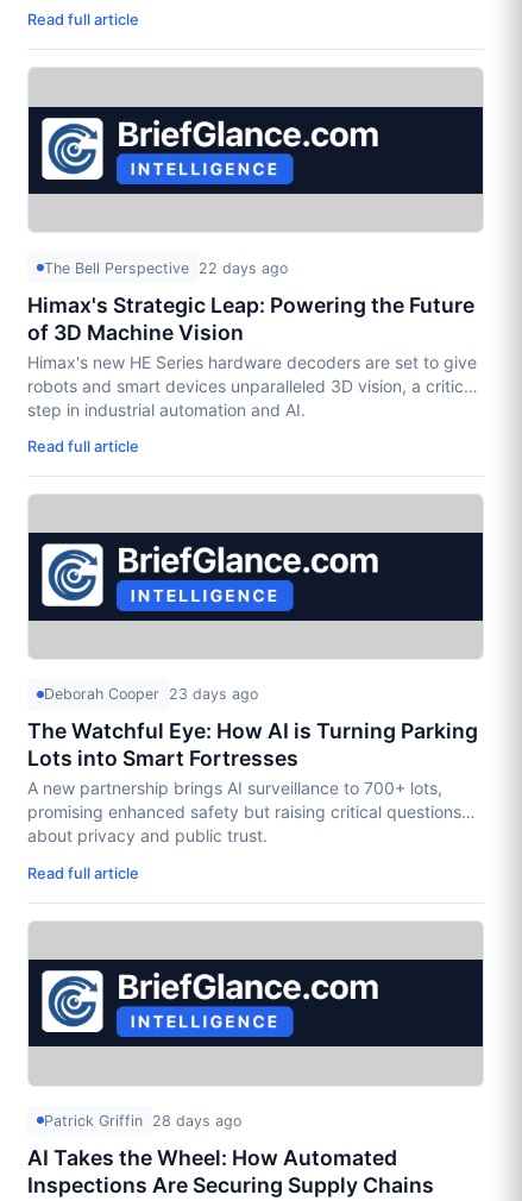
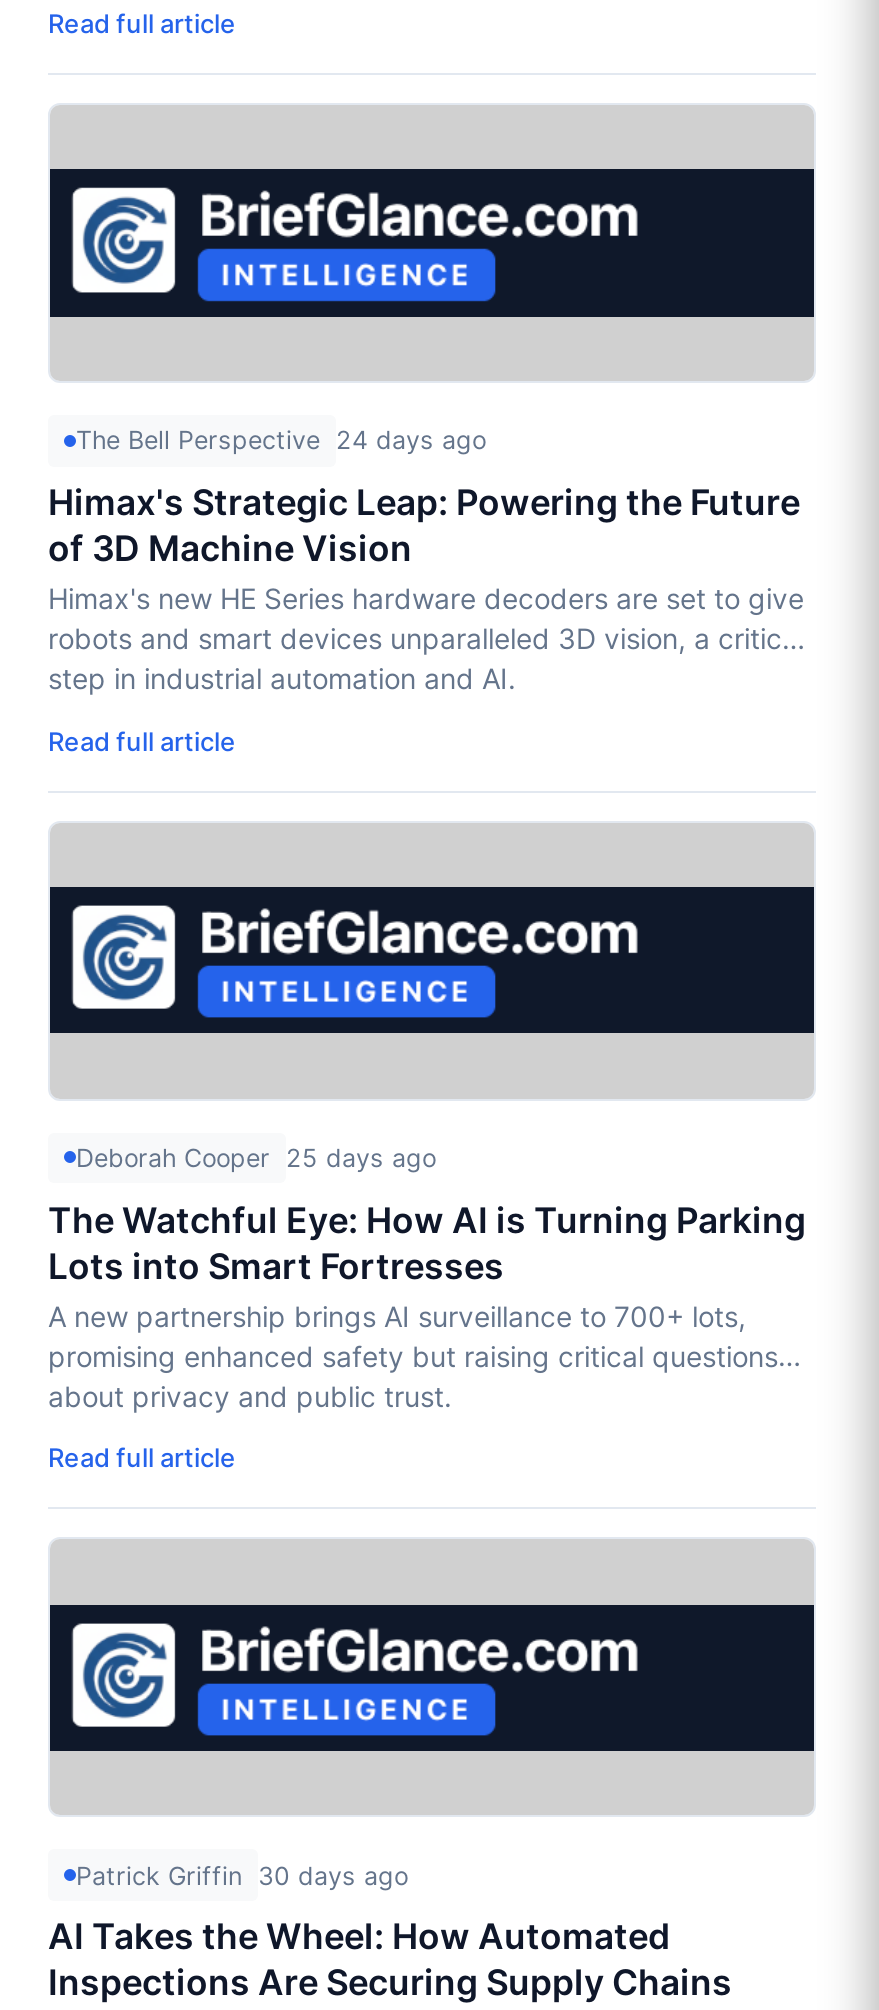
- The Bell Perspective 22 days ago
+ The Bell Perspective 24 days ago

- Deborah Cooper 23 days ago
+ Deborah Cooper 25 days ago

- Patrick Griffin 28 days ago
+ Patrick Griffin 30 days ago
